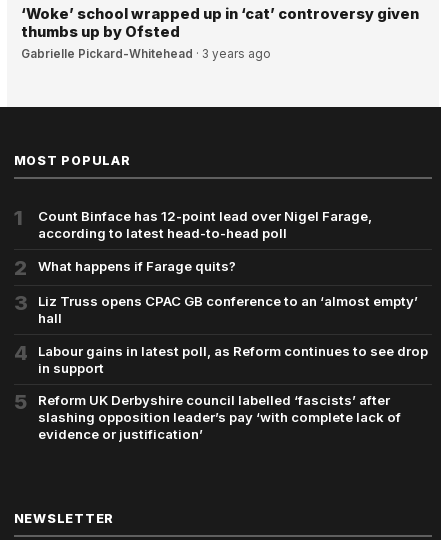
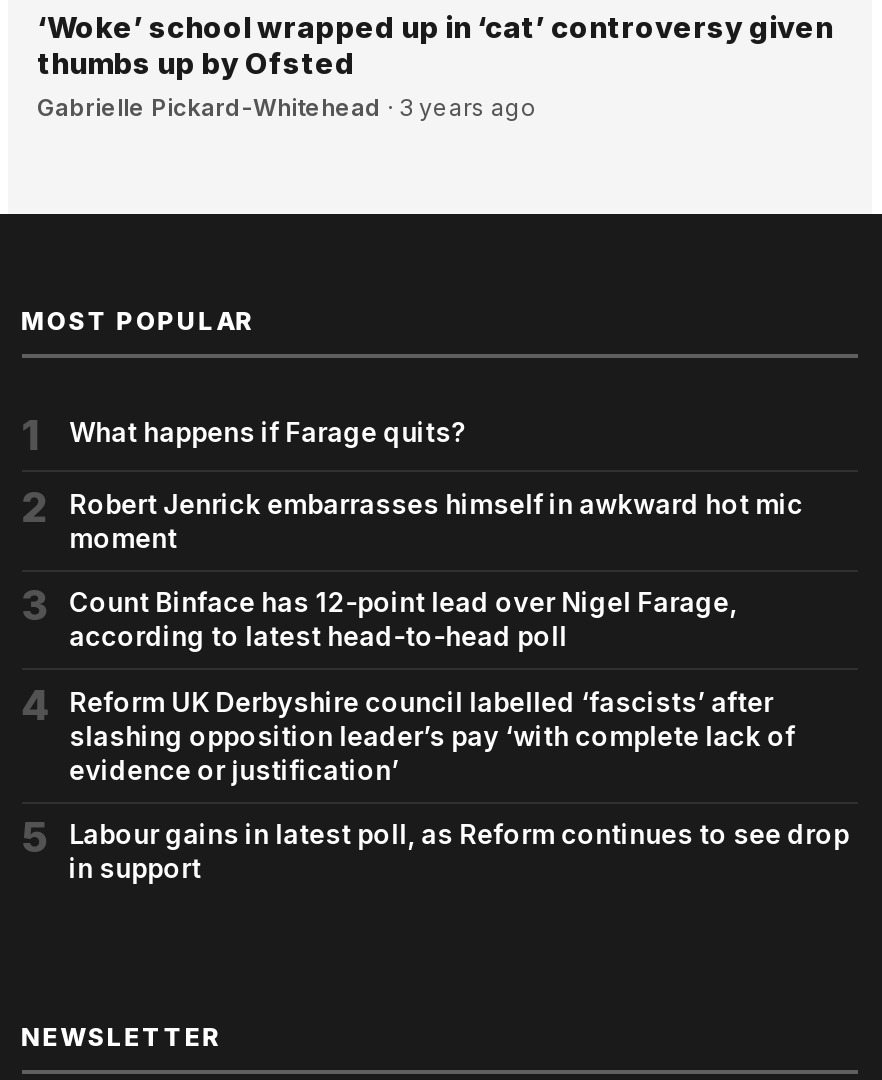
moved down: Count Binface has 12-point lead over Nigel Farage, | according to latest head-to-head poll

+ Robert Jenrick embarrasses himself in awkward hot mic
+ moment

moved up: 2 | What happens if Farage quits? | 3

- Liz Truss opens CPAC GB conference to an ‘almost empty’
- hall

moved down: Labour gains in latest poll, as Reform continues to see drop | in support | 5

moved up: Reform UK Derbyshire council labelled ‘fascists’ after | slashing opposition leader’s pay ‘with complete lack of | evidence or justification’
